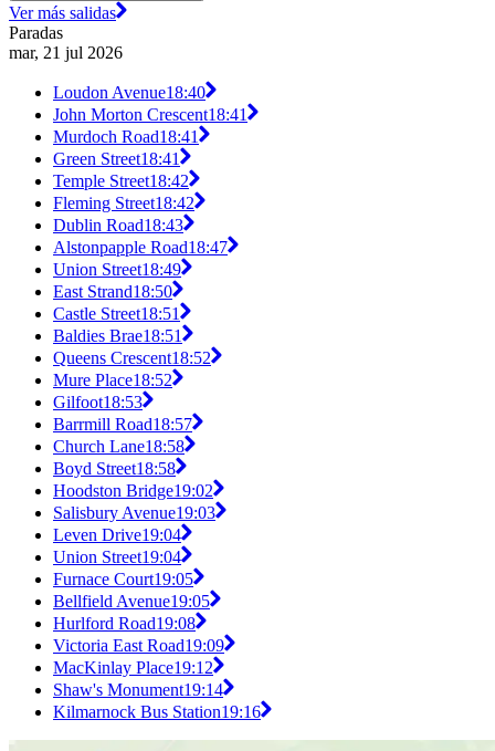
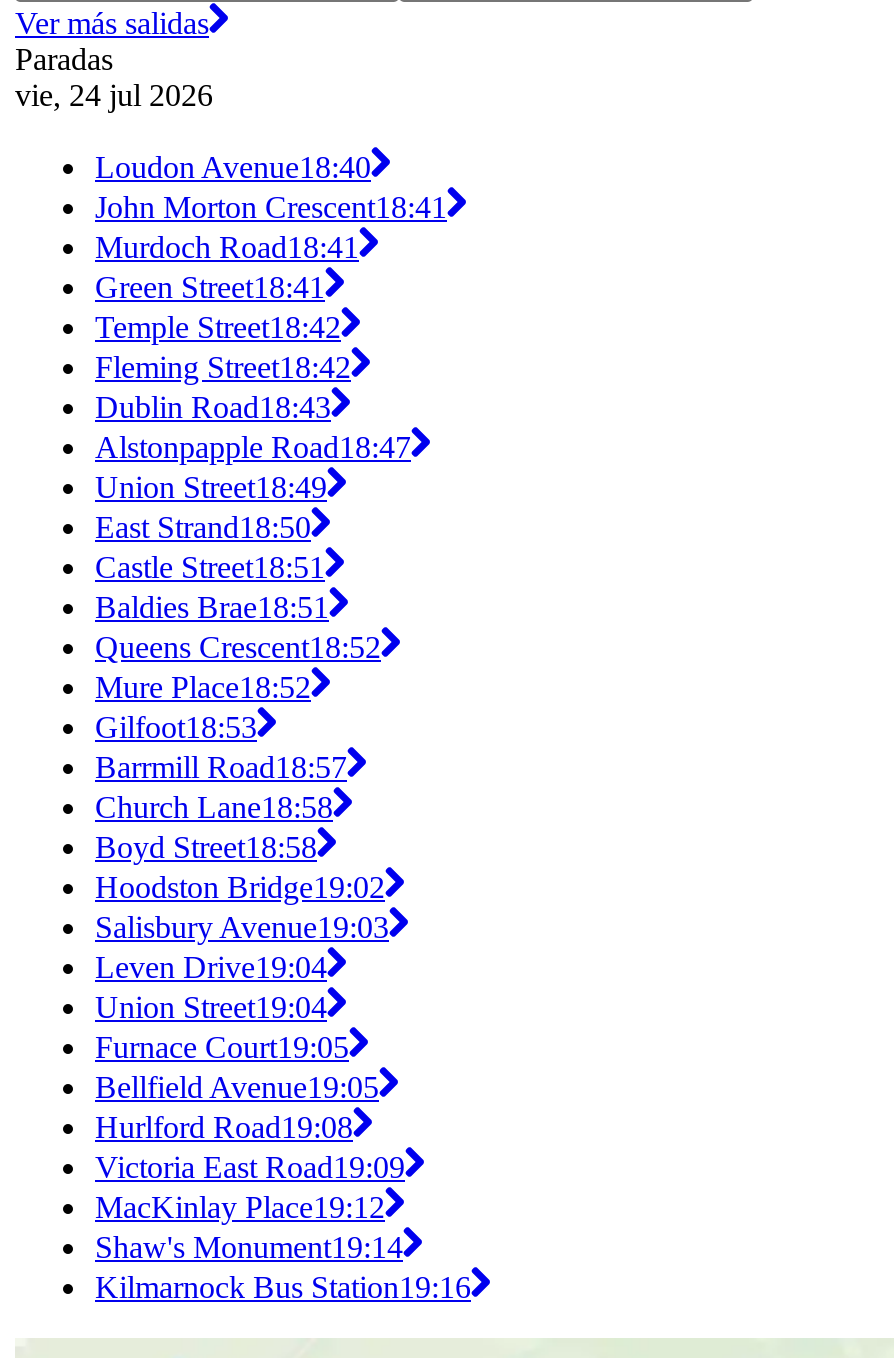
- mar, 21 jul 2026
+ vie, 24 jul 2026
